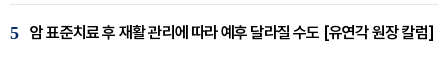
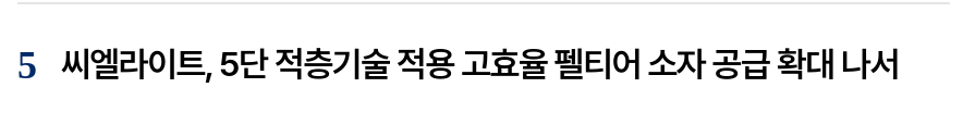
- 암 표준치료 후 재활 관리에 따라 예후 달라질 수도 [유연각 원장 칼럼]
+ 씨엘라이트, 5단 적층기술 적용 고효율 펠티어 소자 공급 확대 나서
